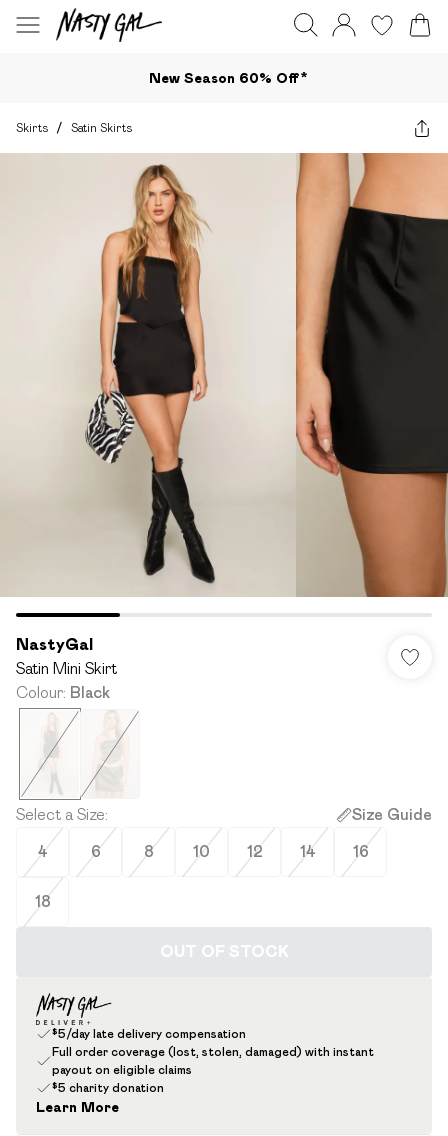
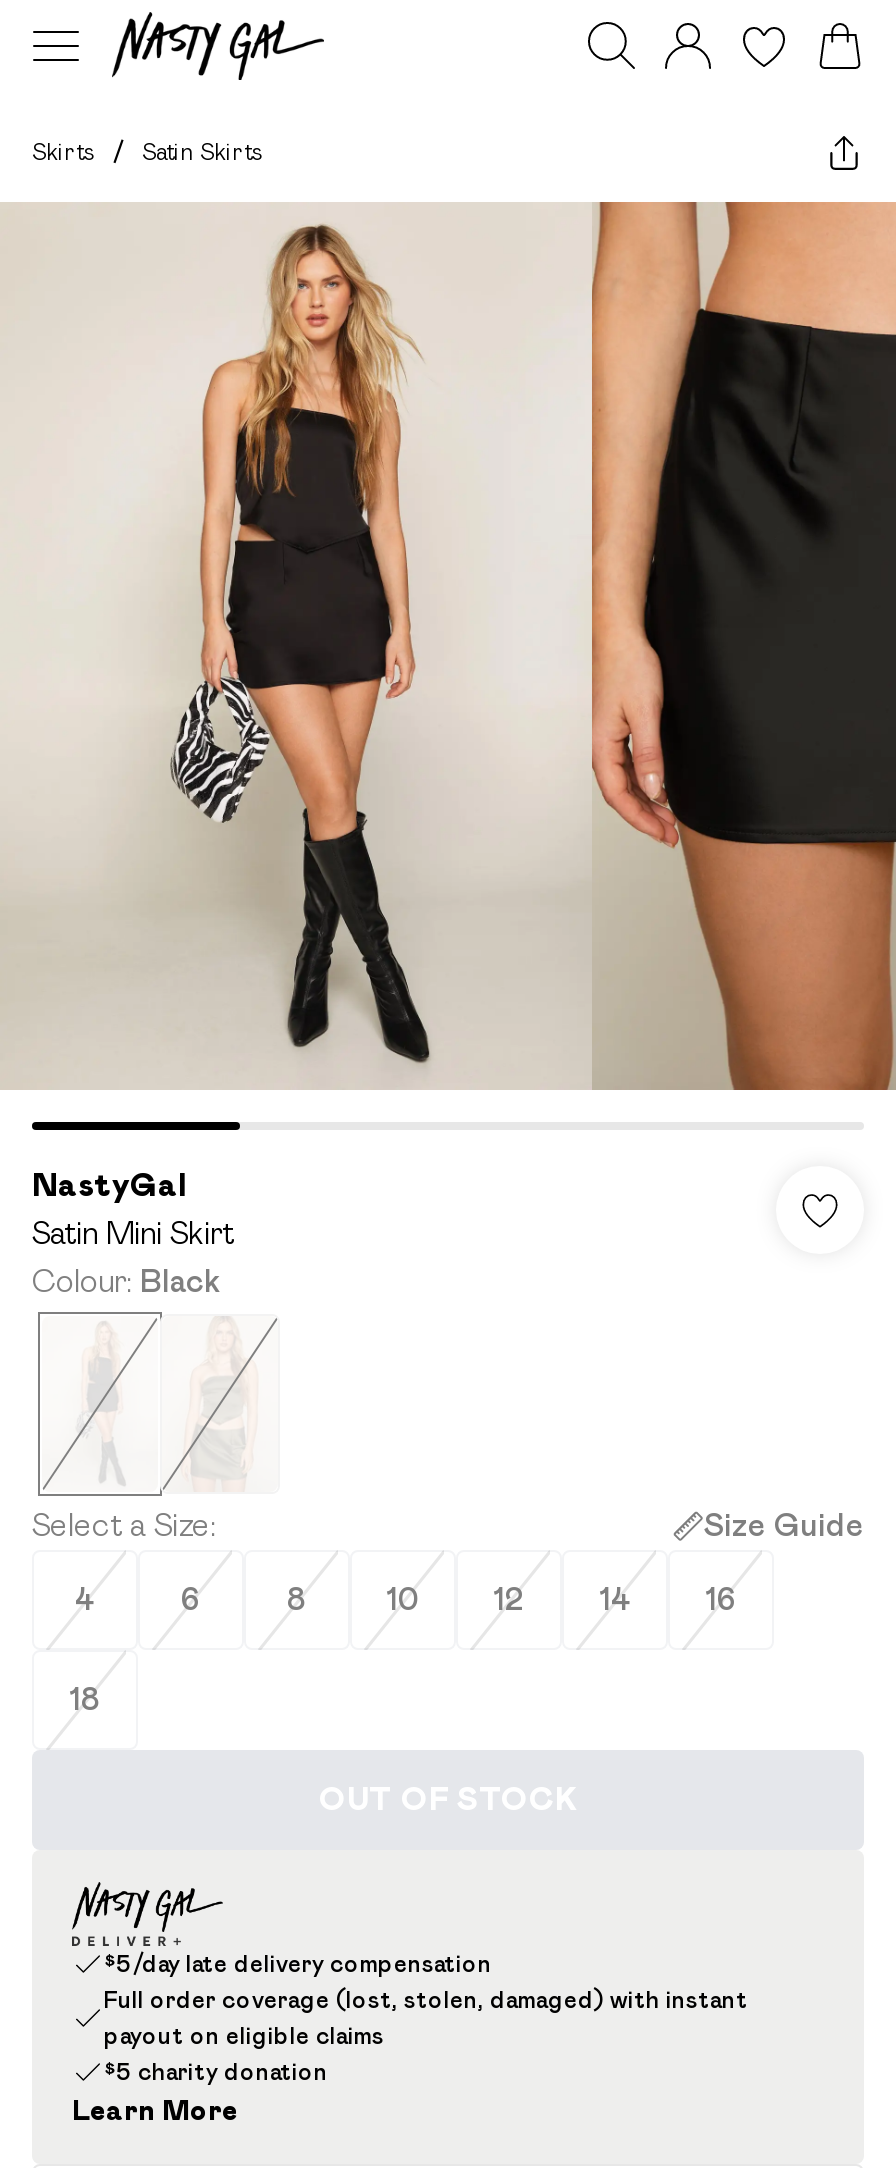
- New Season 60% Off*
